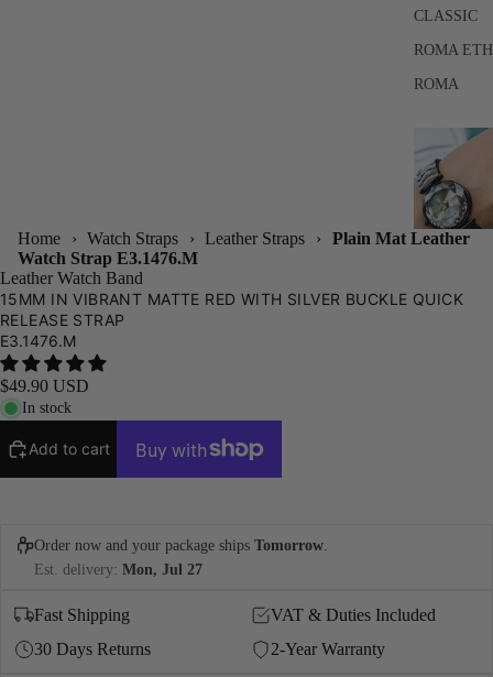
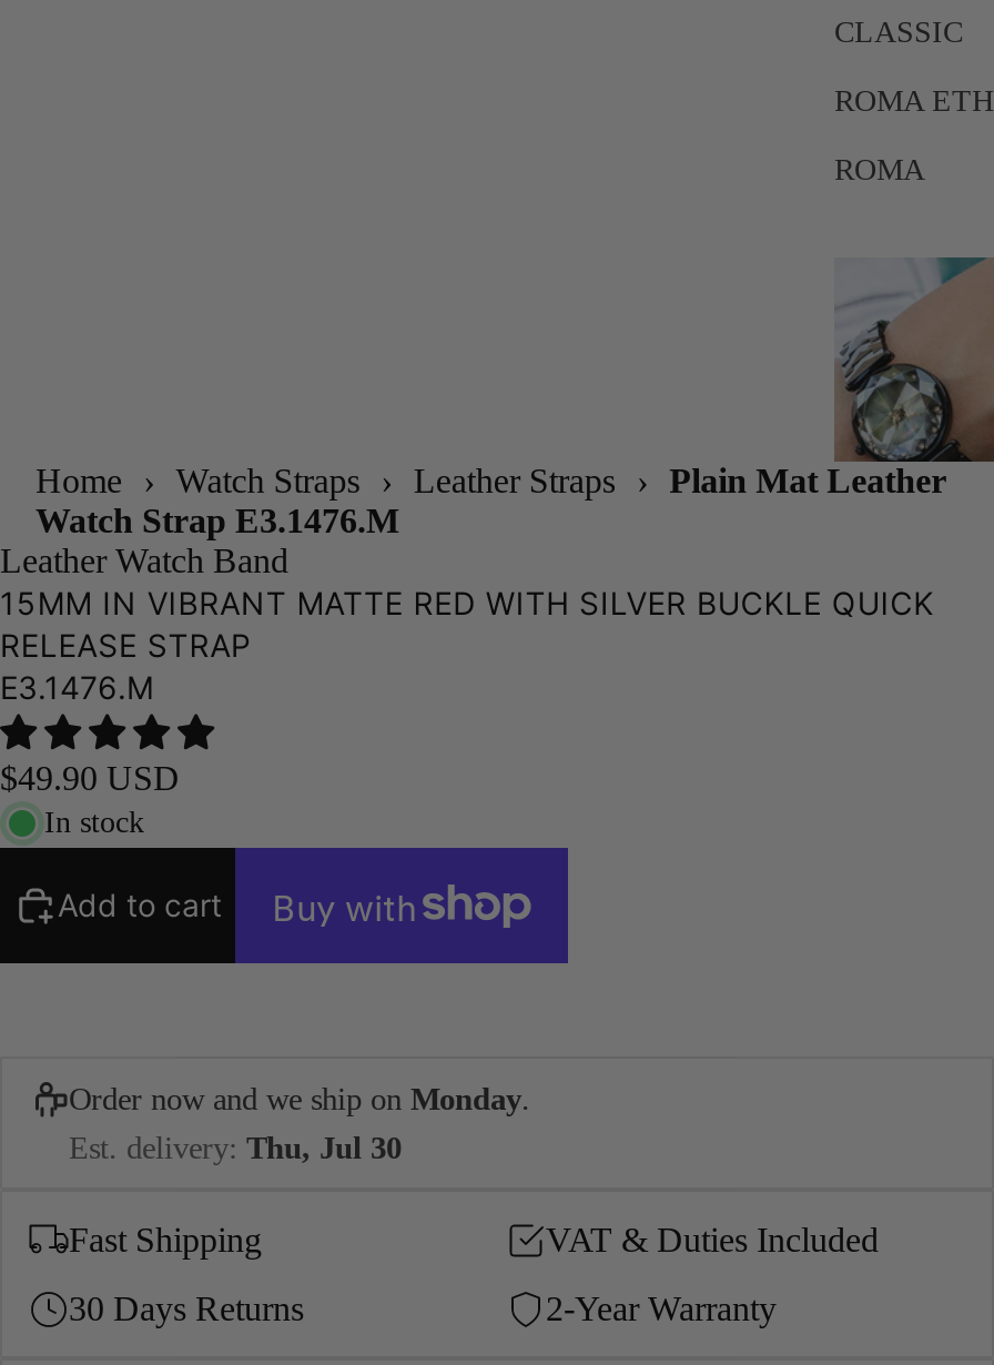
- Order now and your package ships Tomorrow.
+ Order now and we ship on Monday.

- Est. delivery: Mon, Jul 27
+ Est. delivery: Thu, Jul 30
